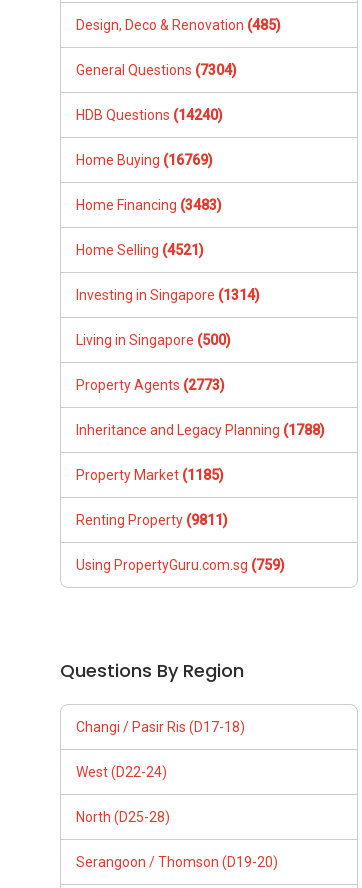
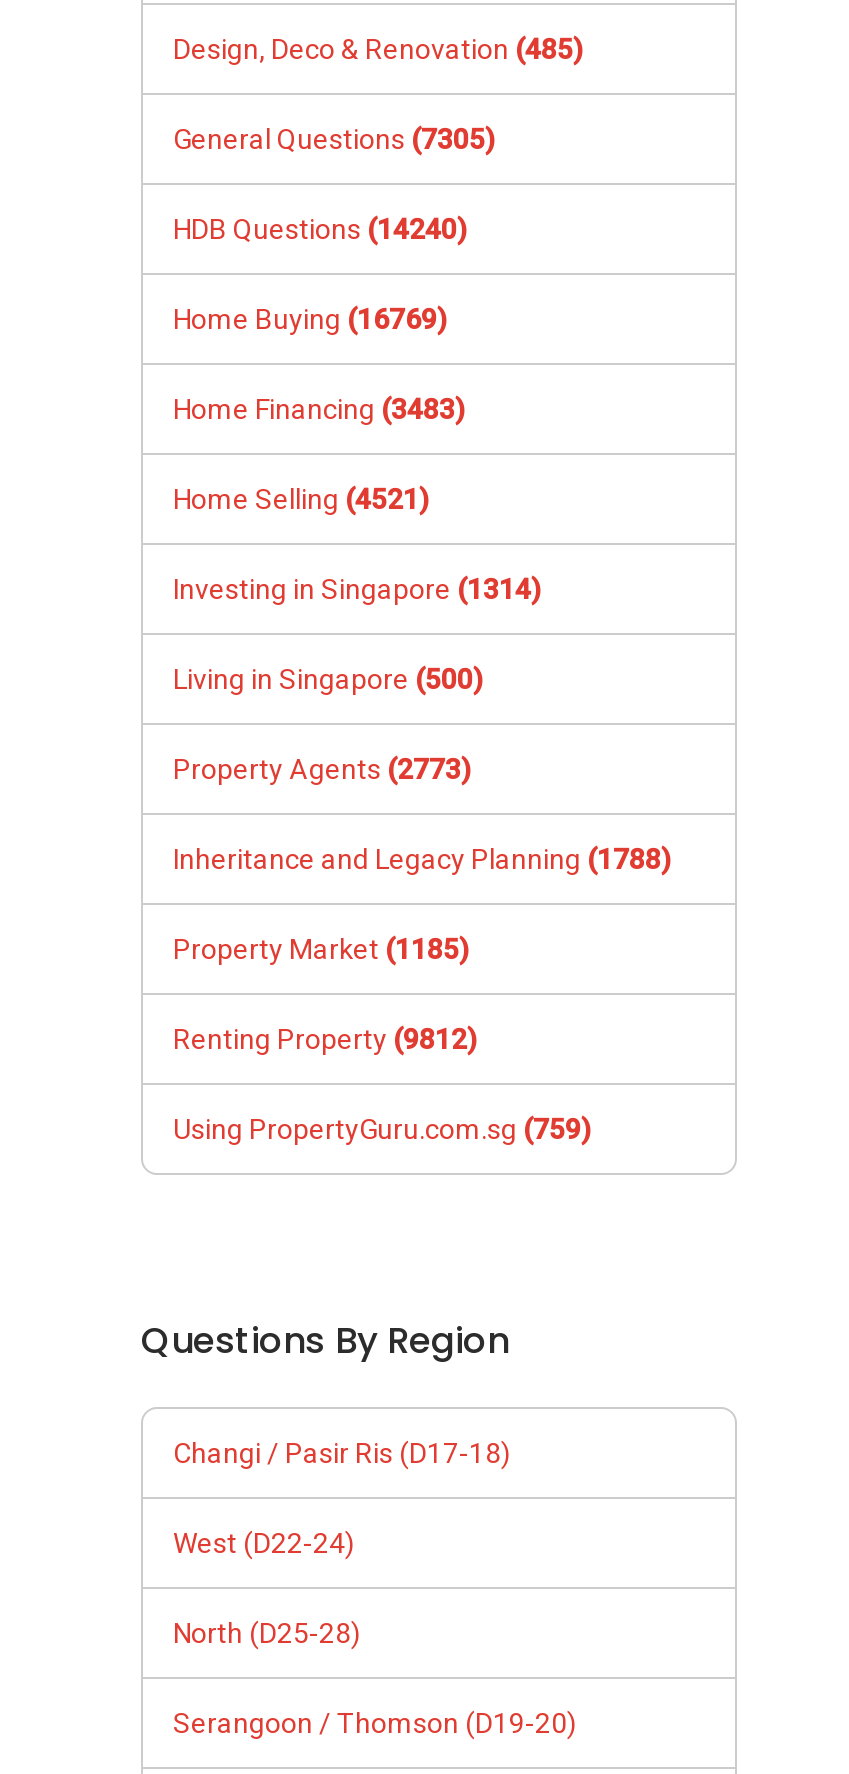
- General Questions (7304)
+ General Questions (7305)

- Renting Property (9811)
+ Renting Property (9812)
